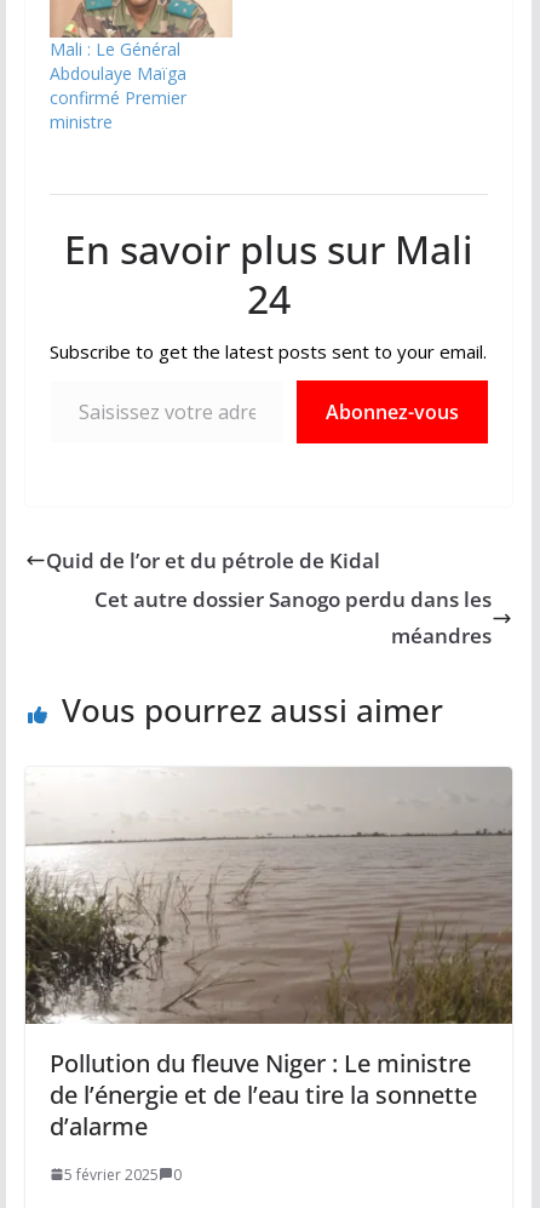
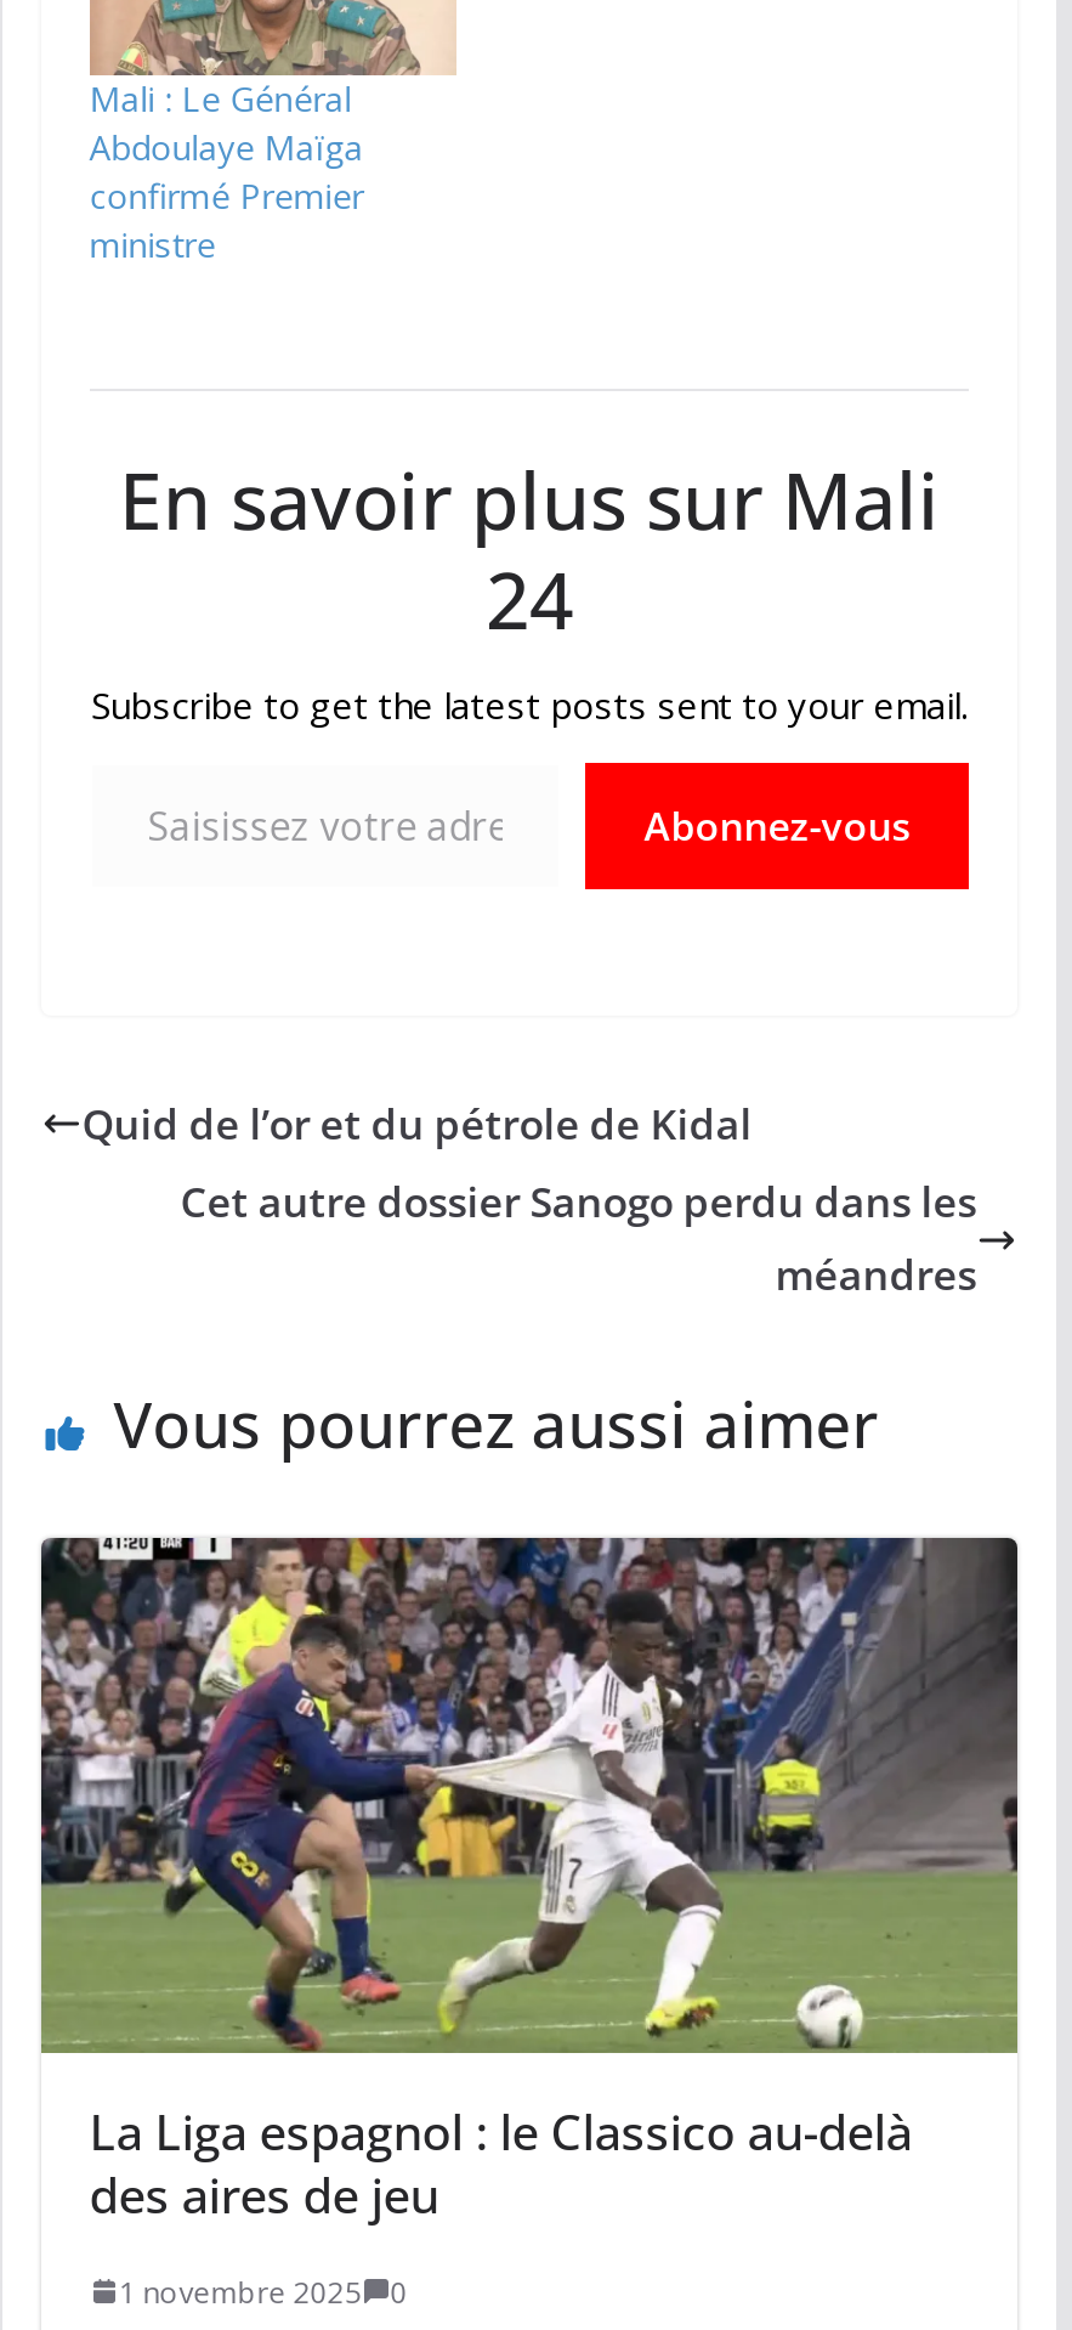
- [image]
- Pollution du fleuve Niger : Le ministre
- de l’énergie et de l’eau tire la sonnette
- d’alarme
+ [image]
+ La Liga espagnol : le Classico au-delà
+ des aires de jeu

- 5 février 2025 0
+ 1 novembre 2025 0
